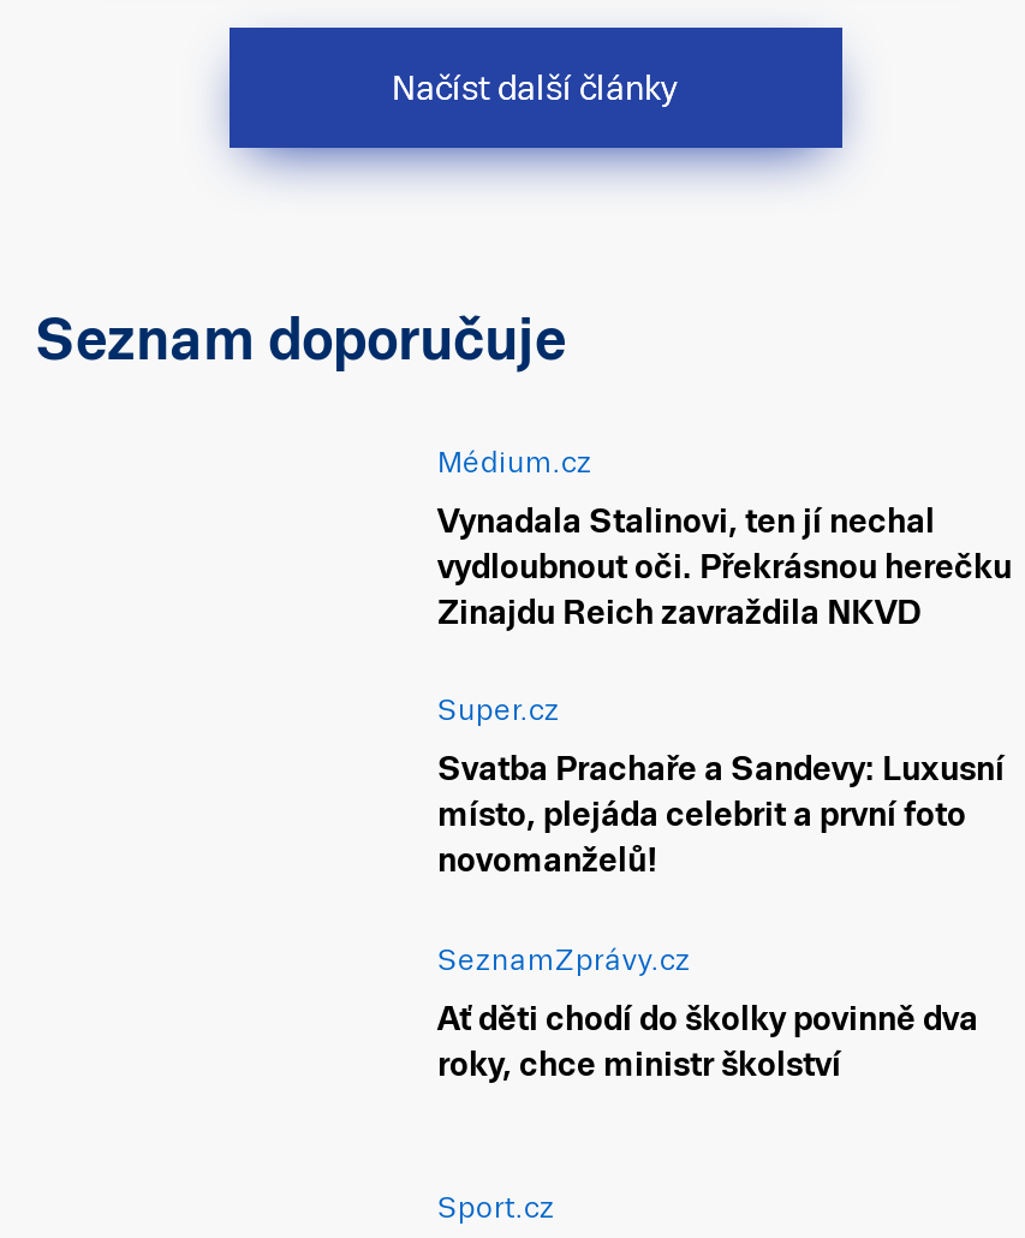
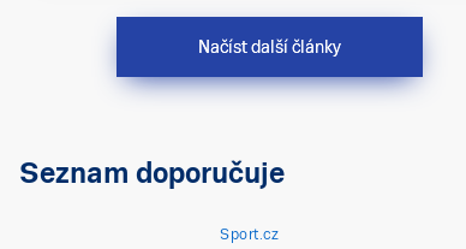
- Médium.cz
- Vynadala Stalinovi, ten jí nechal
- vydloubnout oči. Překrásnou herečku
- Zinajdu Reich zavraždila NKVD
- Super.cz
- Svatba Prachaře a Sandevy: Luxusní
- místo, plejáda celebrit a první foto
- novomanželů!
- SeznamZprávy.cz
- Ať děti chodí do školky povinně dva
- roky, chce ministr školství
